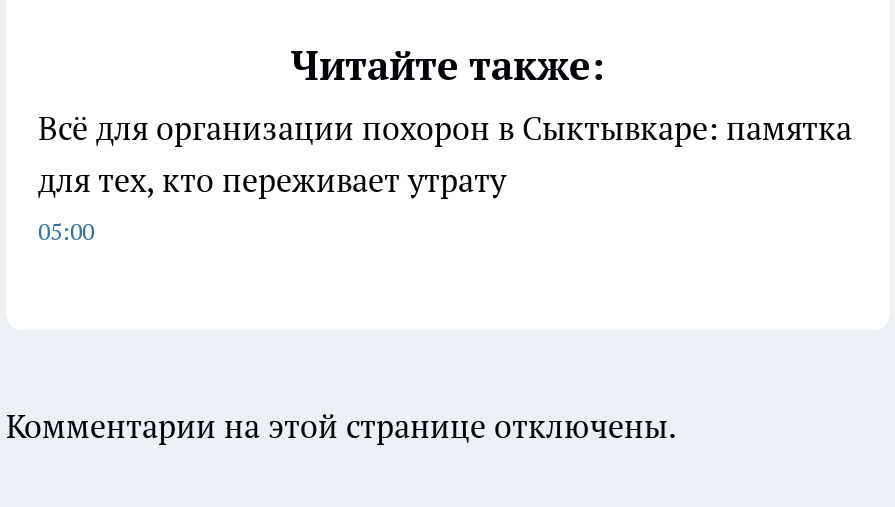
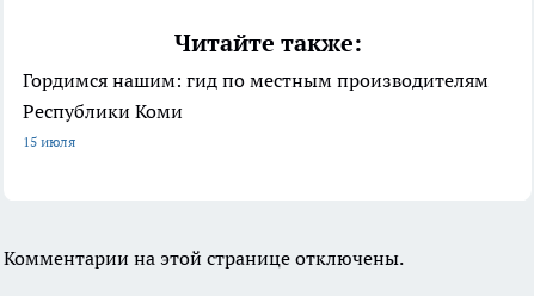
- Всё для организации похорон в Сыктывкаре: памятка
- для тех, кто переживает утрату
- 05:00
+ Гордимся нашим: гид по местным производителям
+ Республики Коми
+ 15 июля
